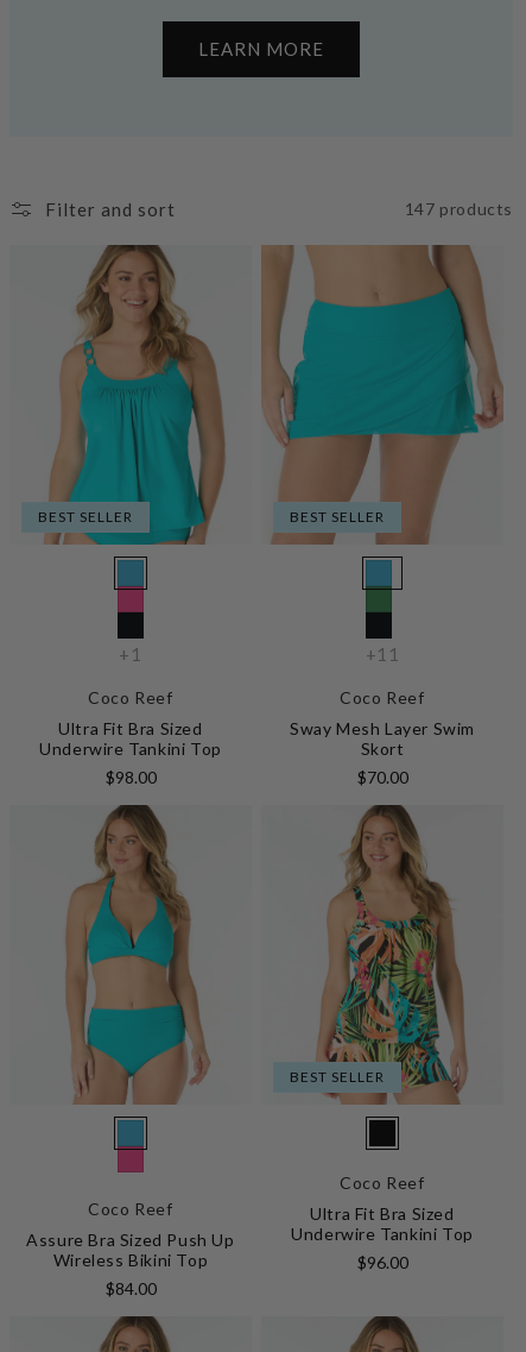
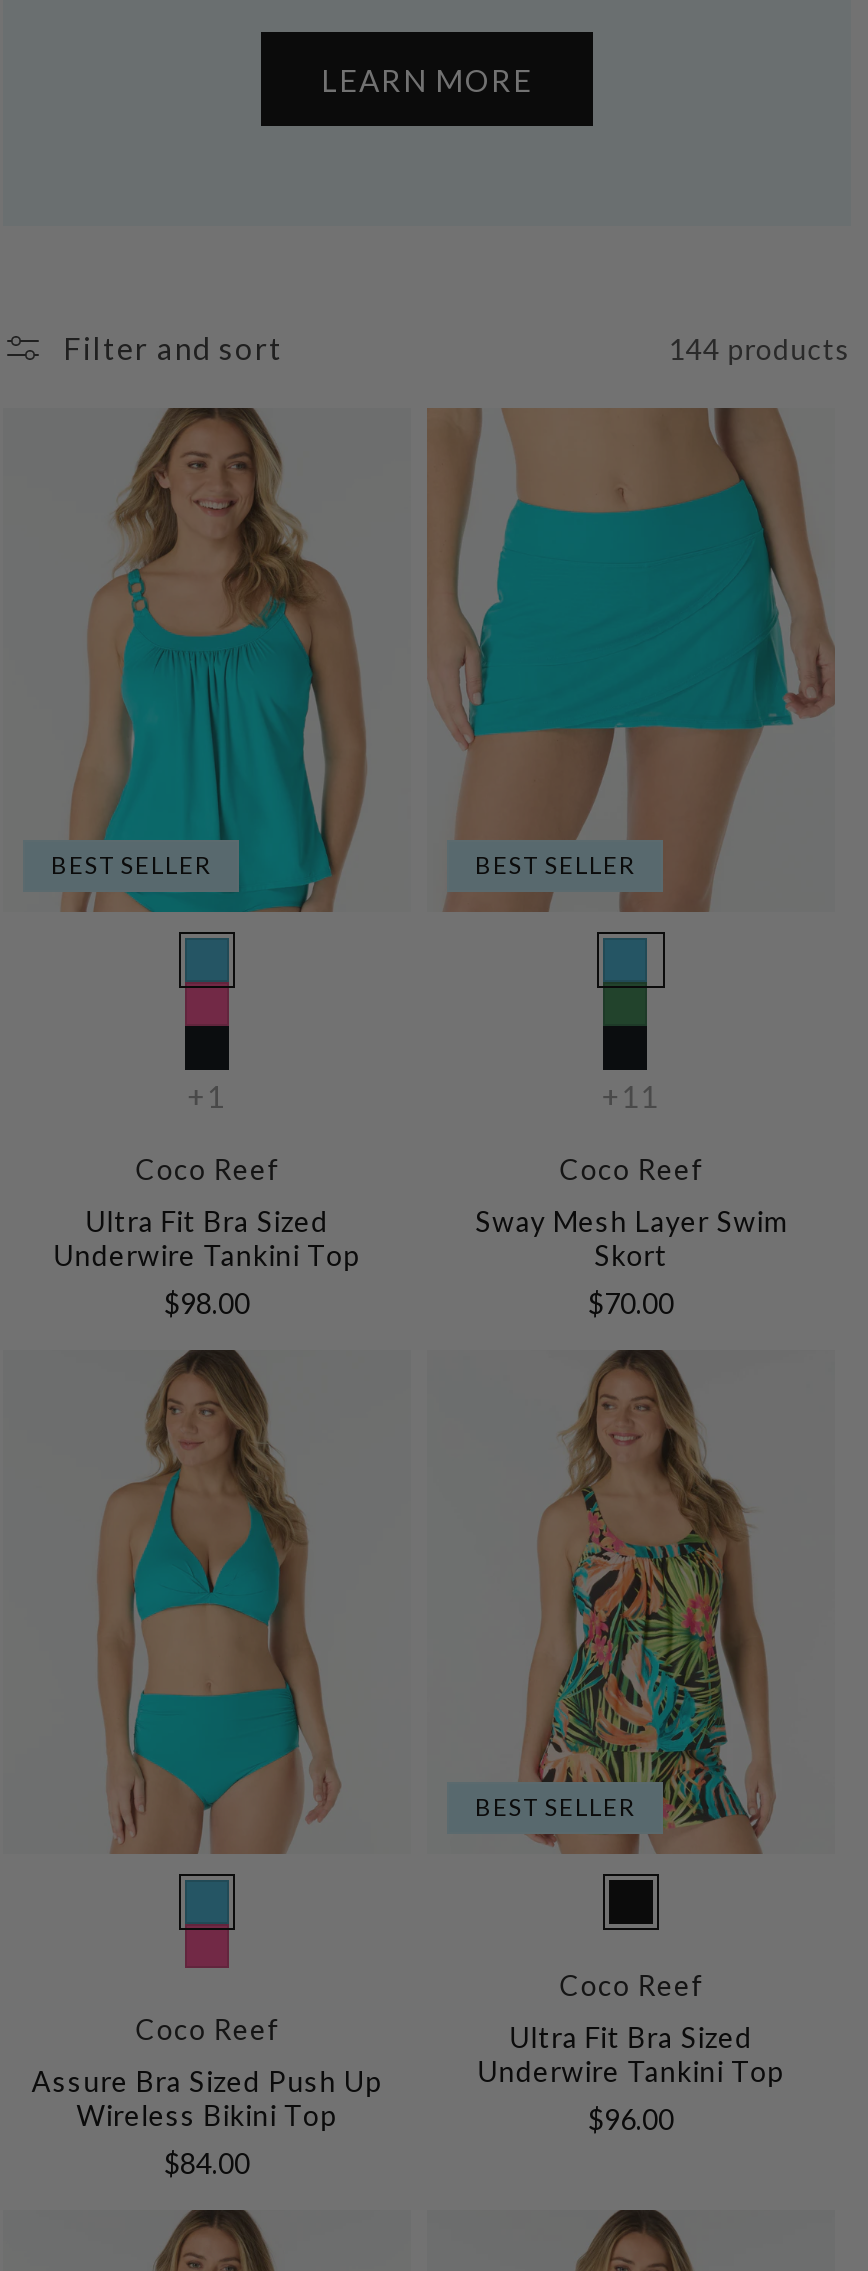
- 147 products
+ 144 products
